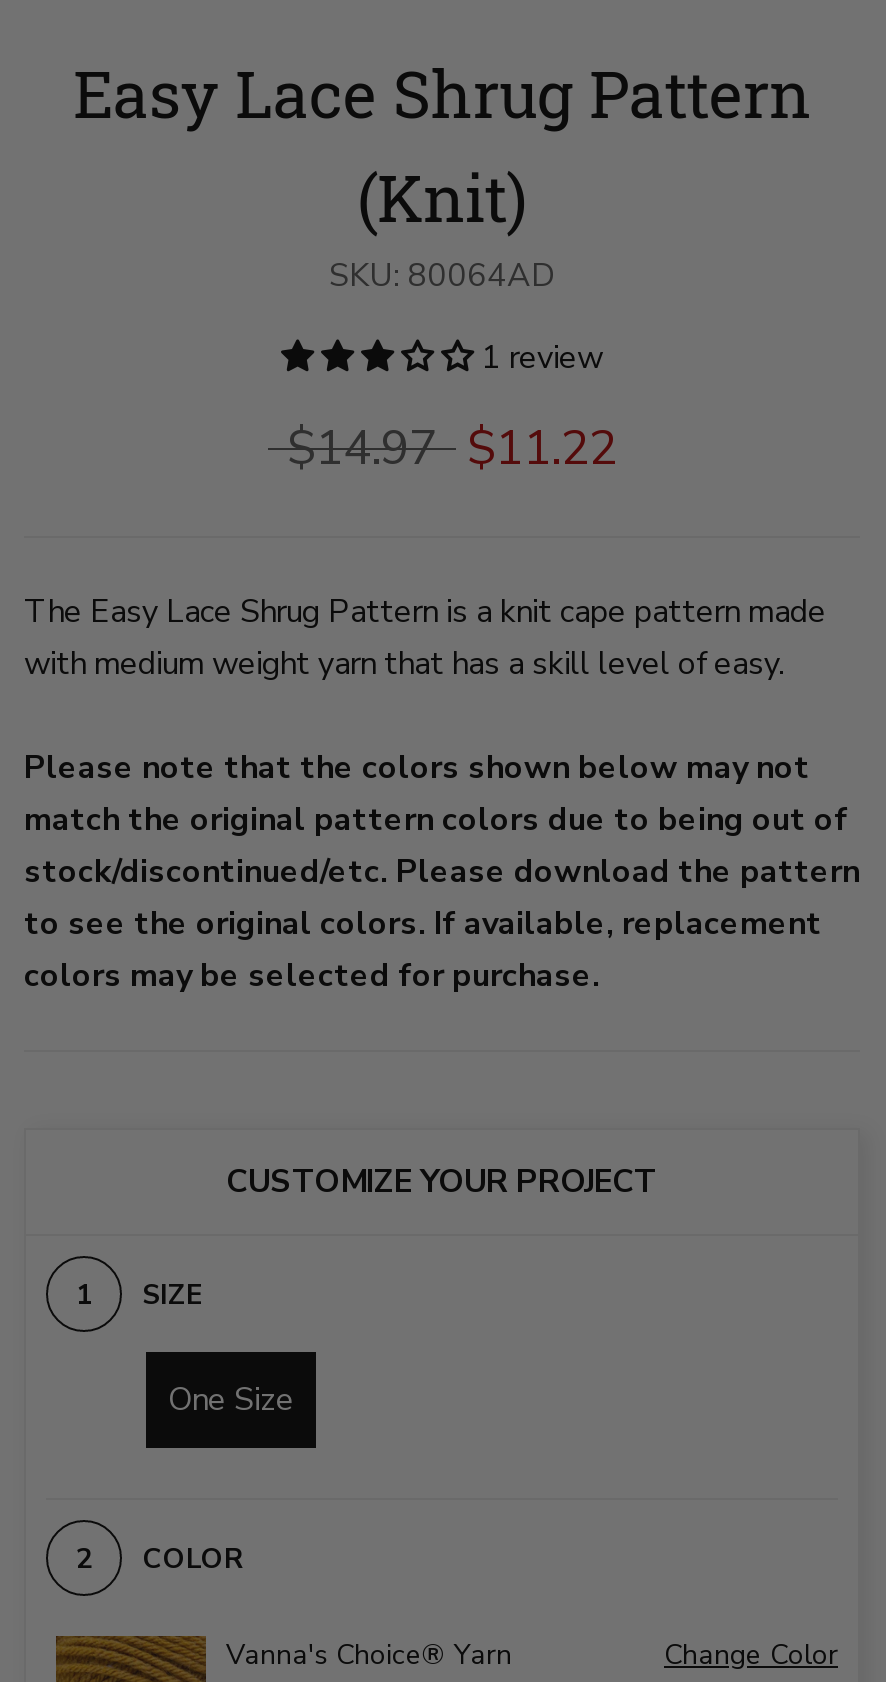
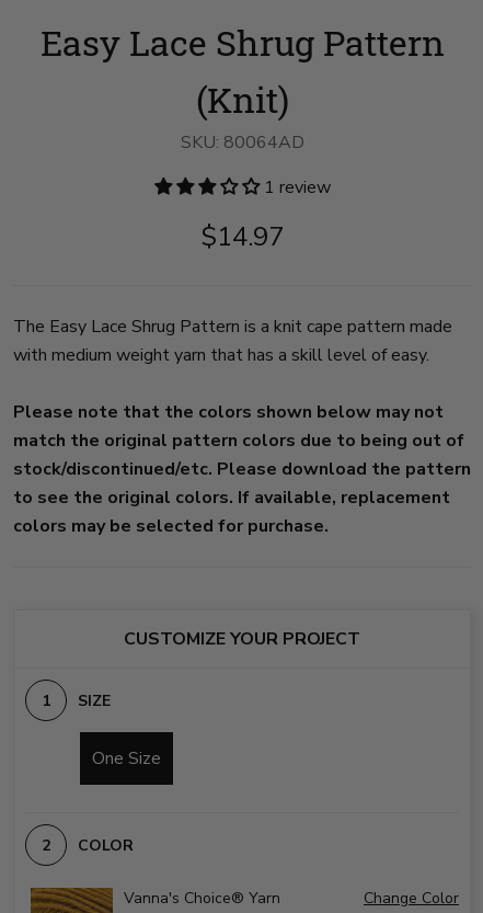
- $14.97 $11.22
+ $14.97
